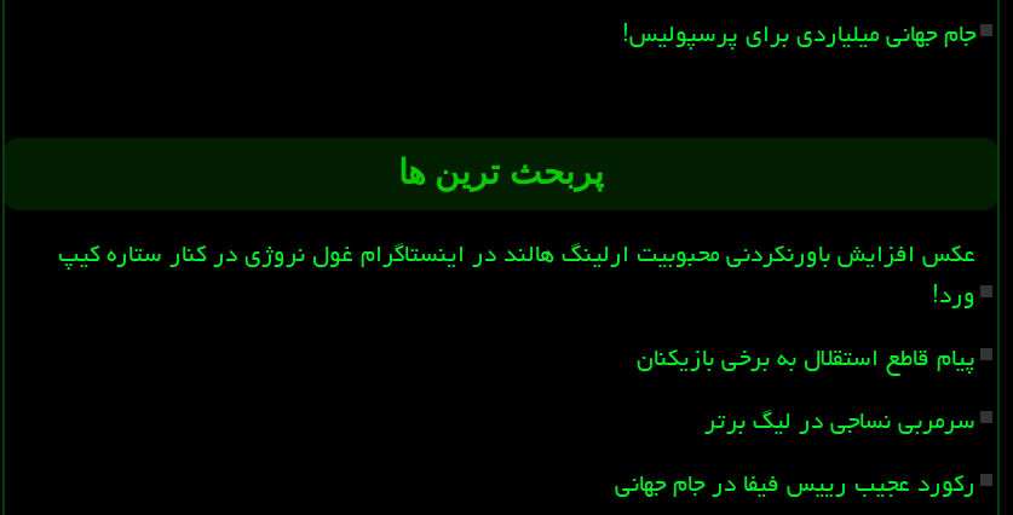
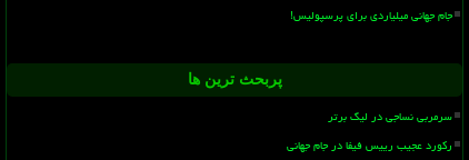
- عکس افزایش باورنکردنی محبوبیت ارلینگ هالند در اینستاگرام غول نروژی در کنار ستاره کیپ
- ورد!
- پیام قاطع استقلال به برخی بازیکنان
